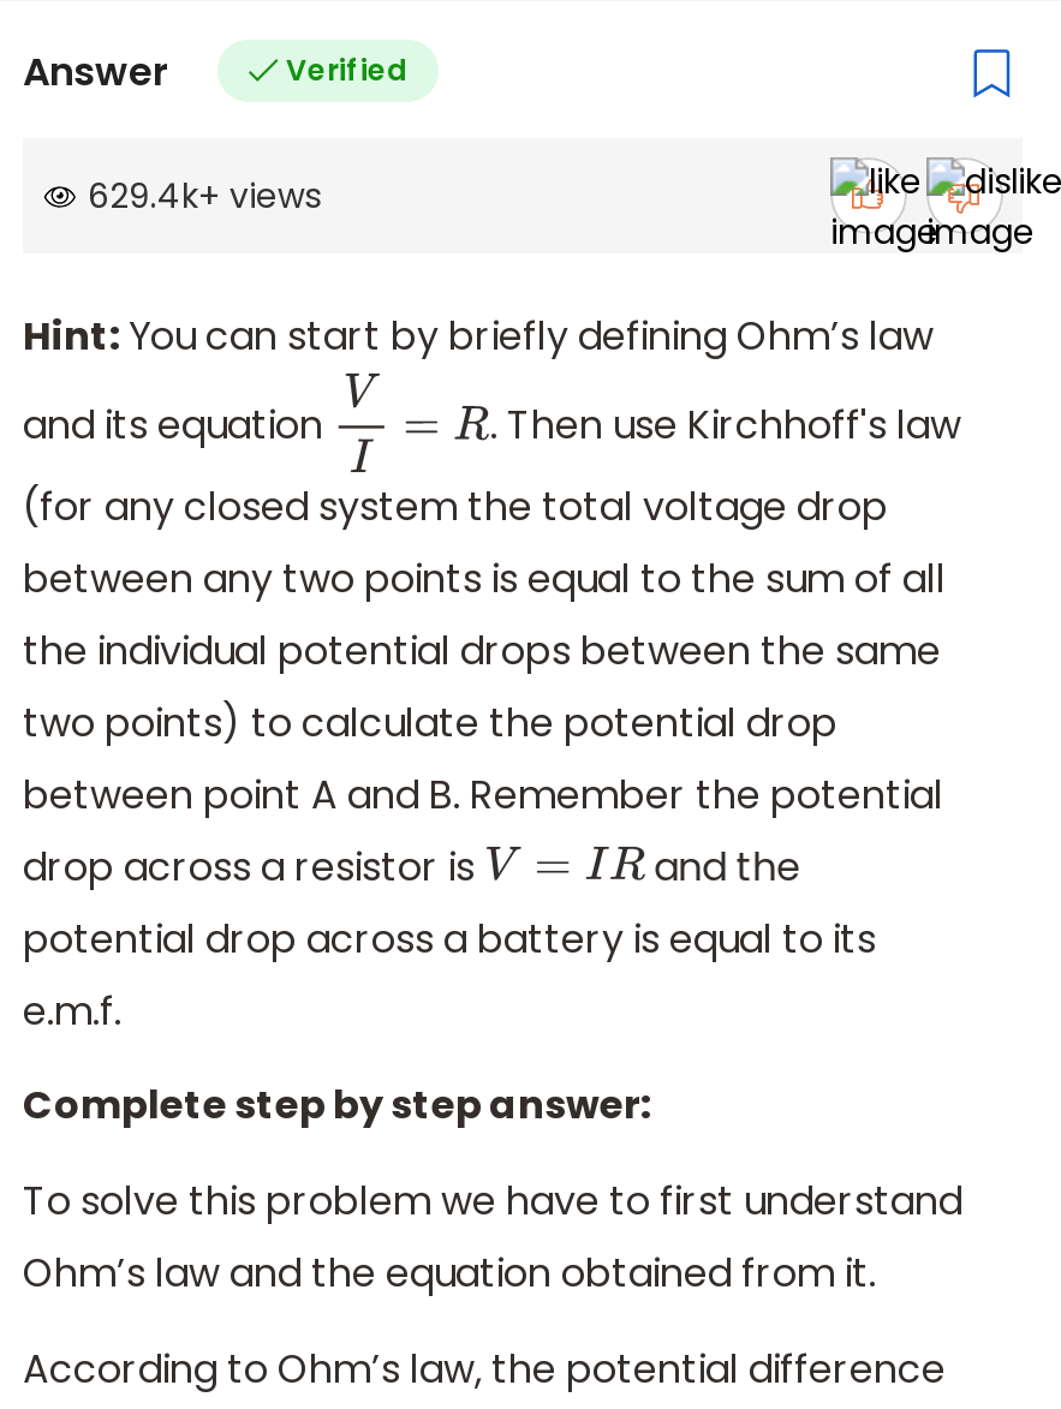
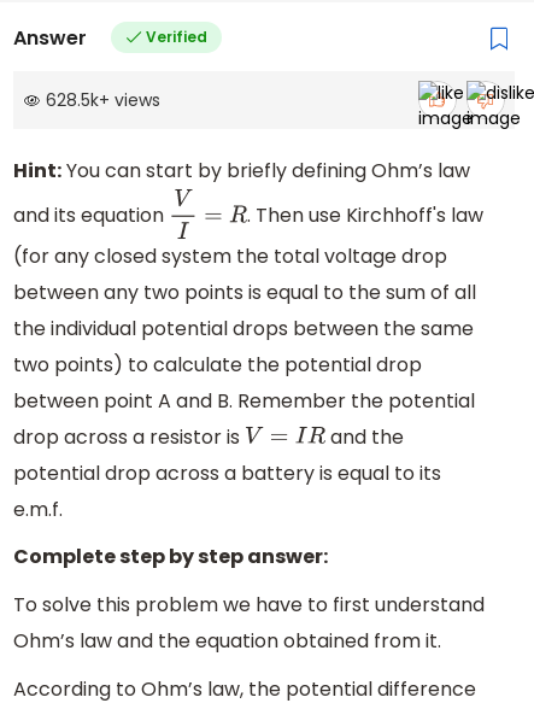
- 629.4k+ views
+ 628.5k+ views
